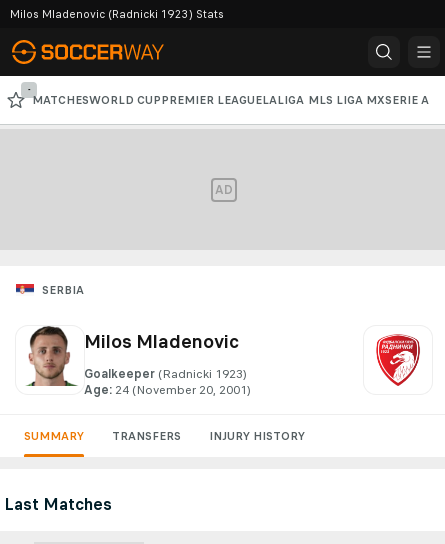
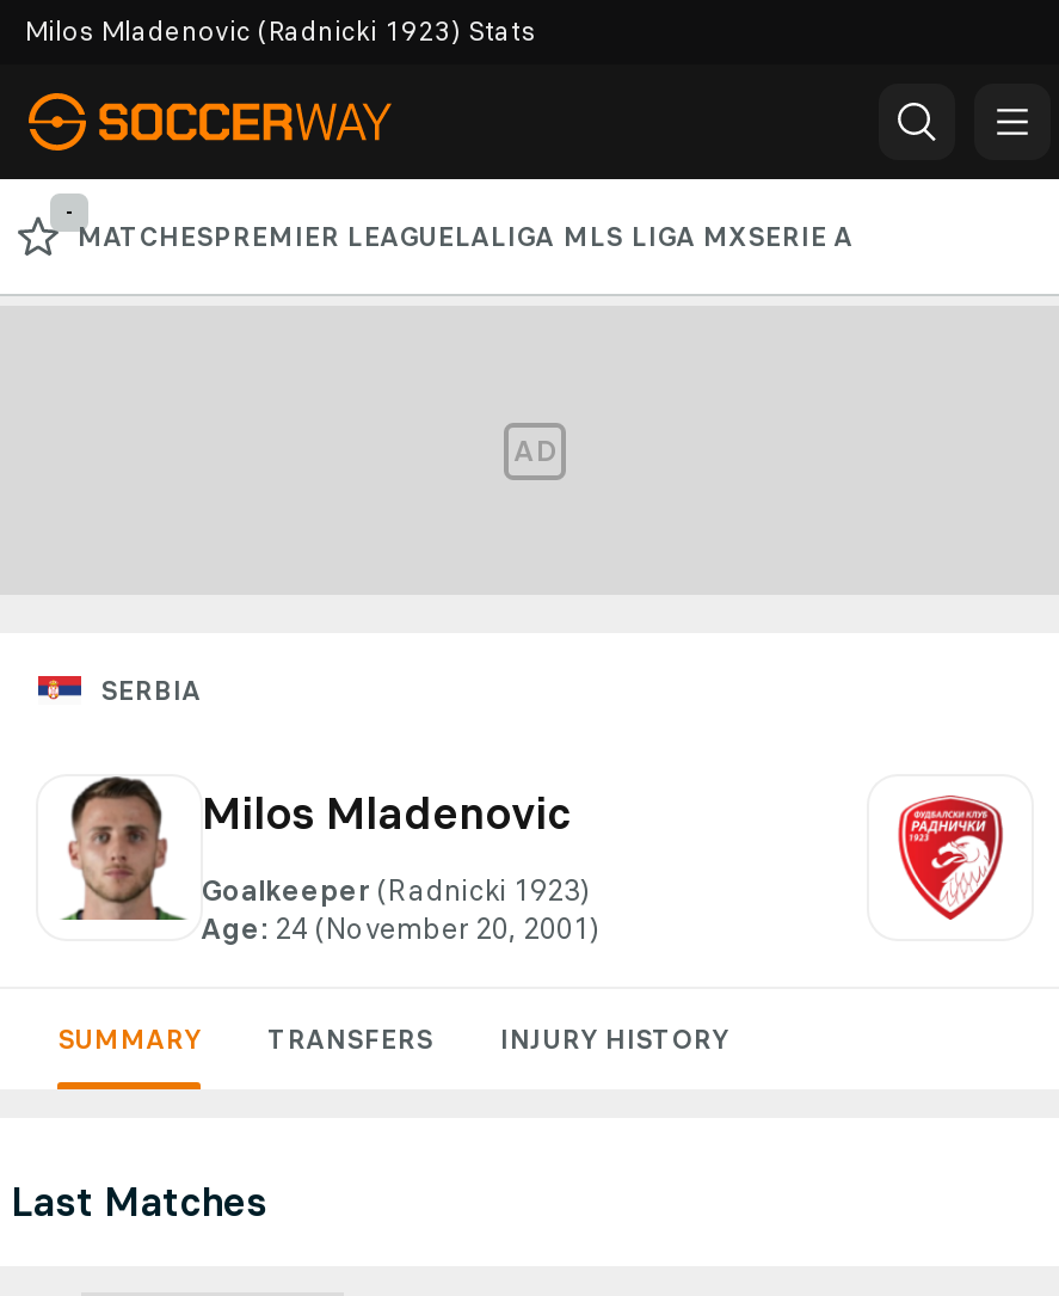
- MATCHESWORLD CUP PREMIER LEAGUELALIGA MLS LIGA MXSERIE A
+ MATCHESPREMIER LEAGUELALIGA MLS LIGA MXSERIE A
